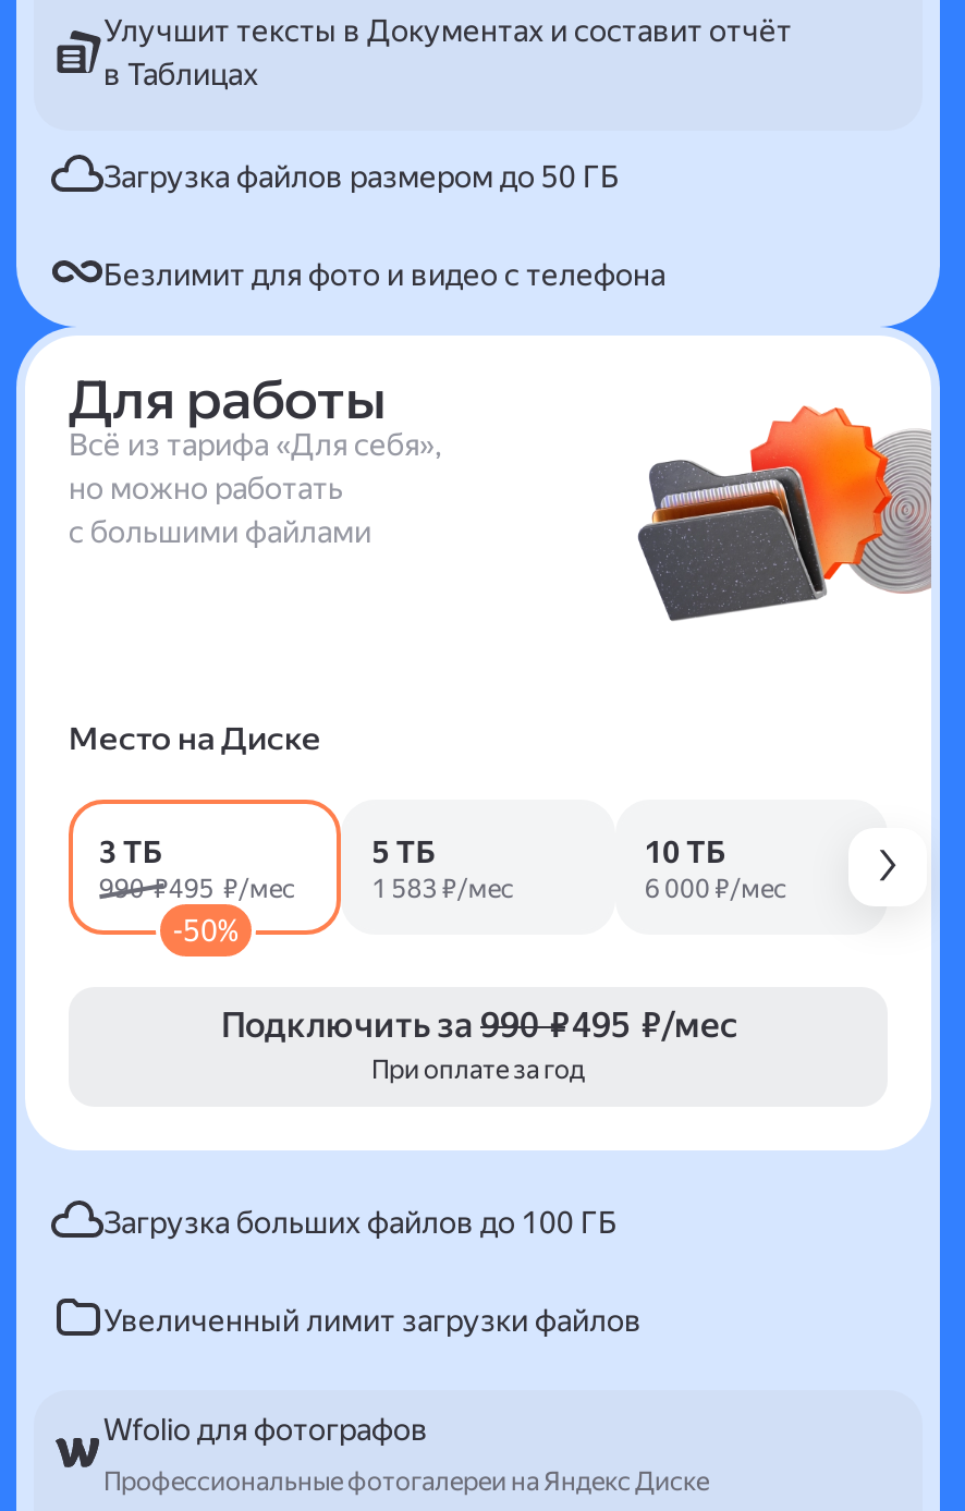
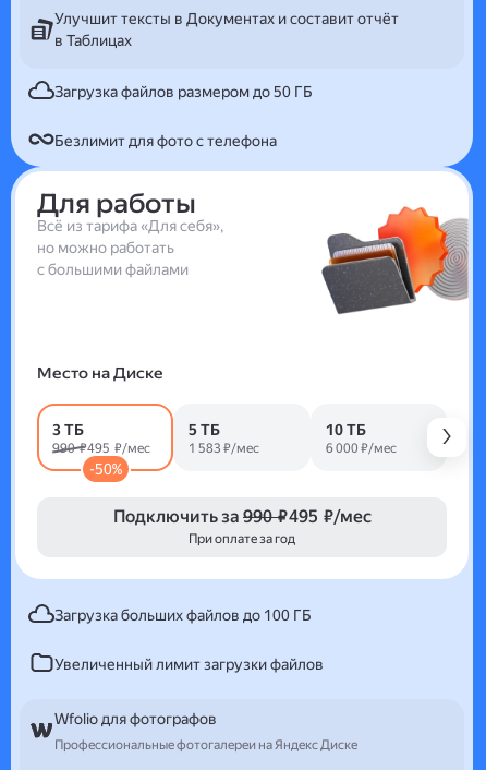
- Безлимит для фото и видео с телефона
+ Безлимит для фото с телефона
